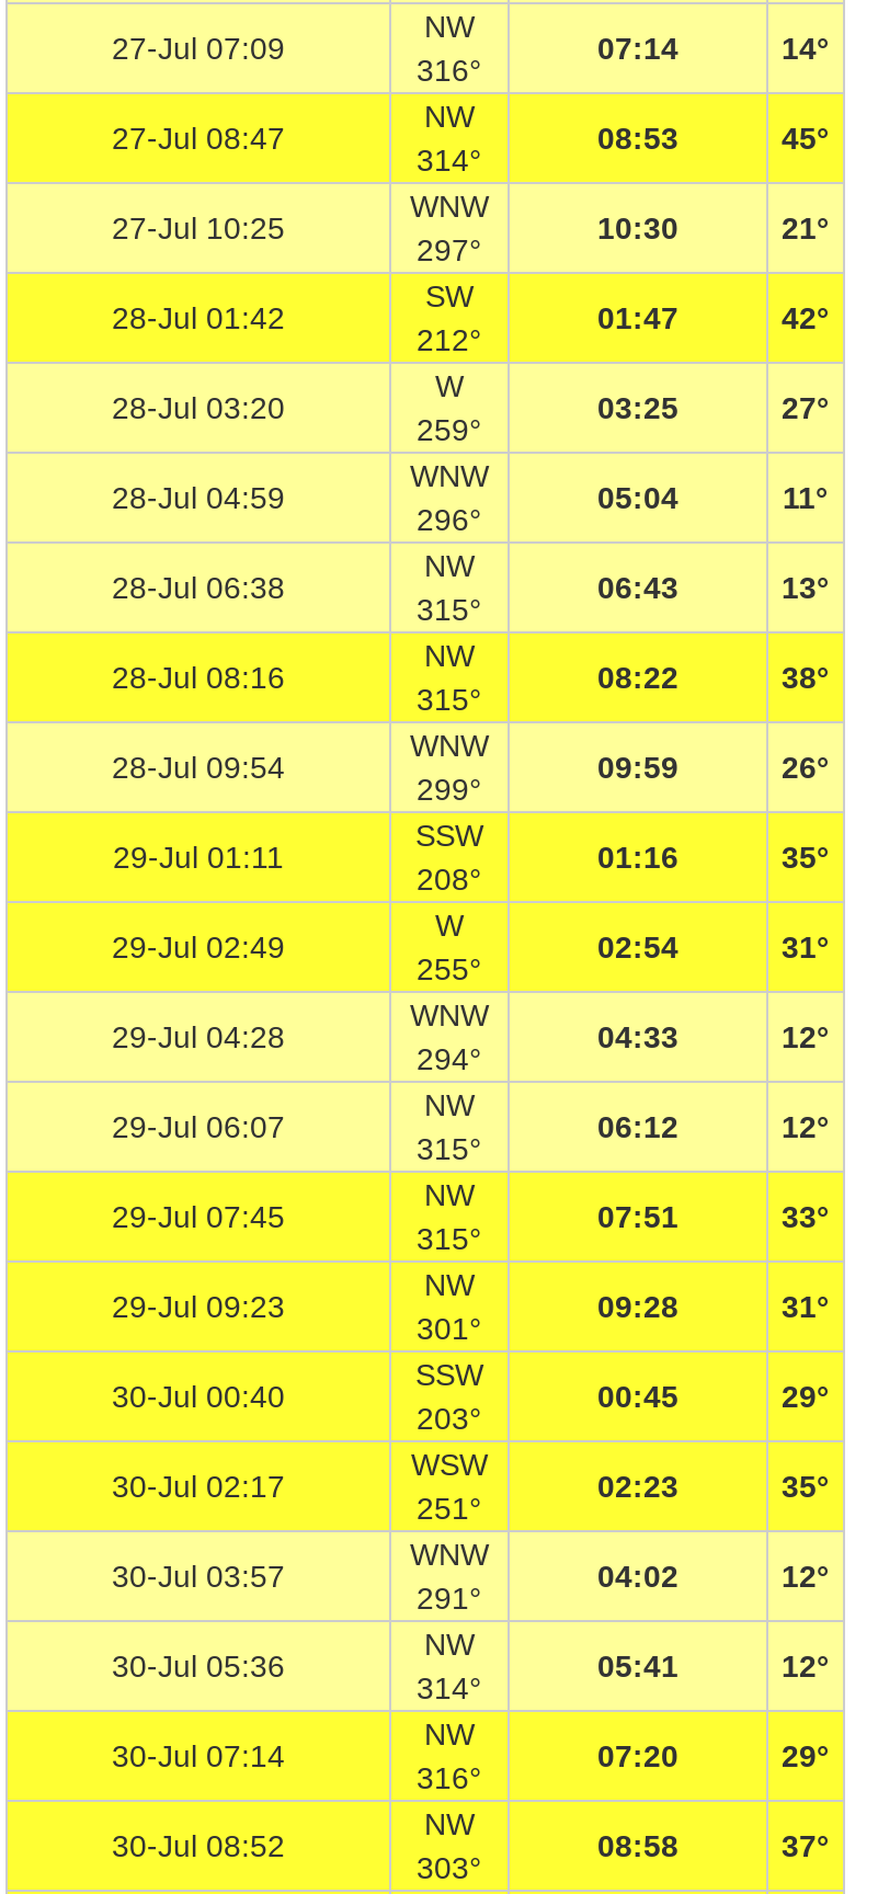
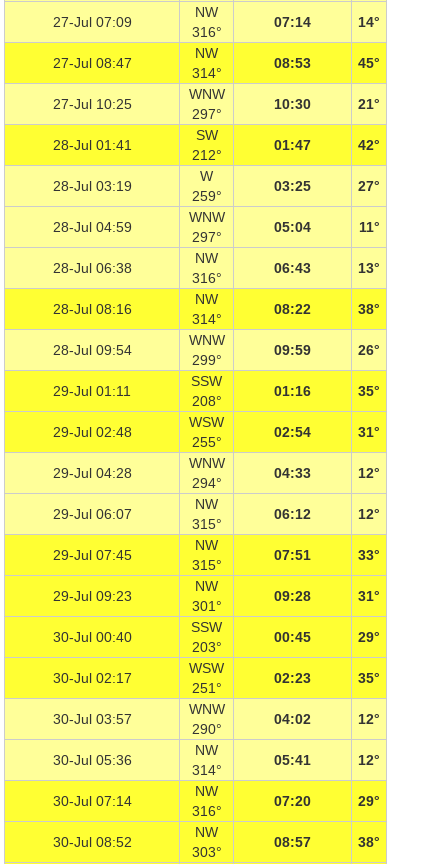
- 28-Jul 01:42
+ 28-Jul 01:41

- 28-Jul 03:20
+ 28-Jul 03:19

- 296°
+ 297°

- 315°
+ 316°

- 315°
+ 314°

- W
+ WSW

- 29-Jul 02:49
+ 29-Jul 02:48

- 291°
+ 290°

- 08:58
+ 08:57

- 37°
+ 38°
